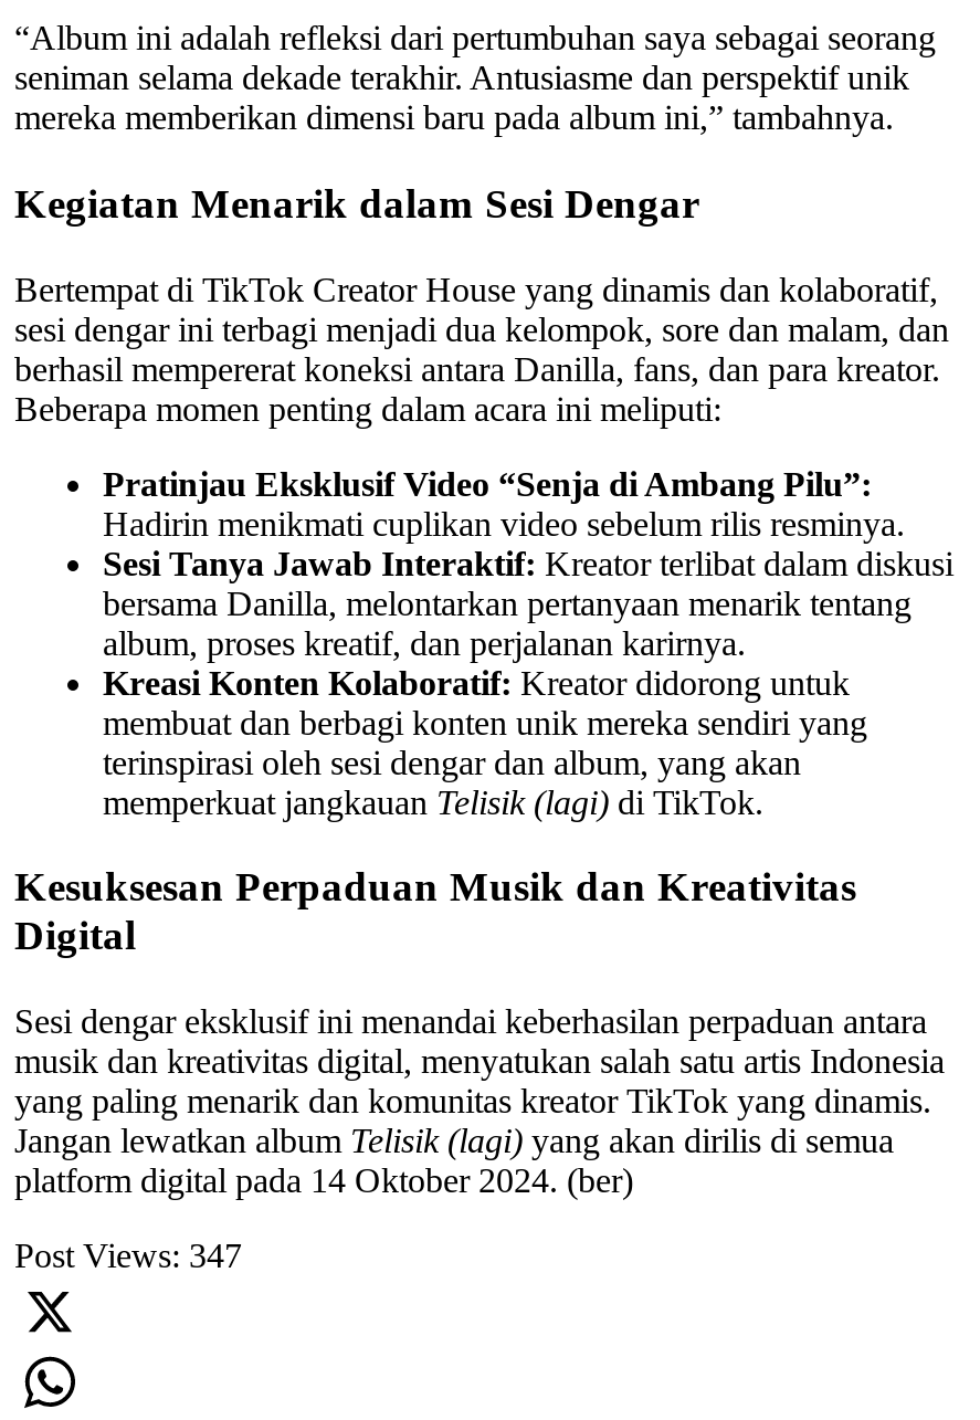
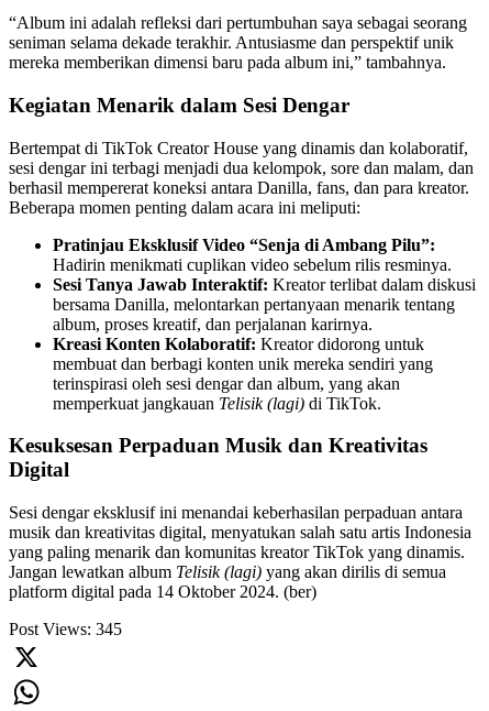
- Post Views: 347
+ Post Views: 345
